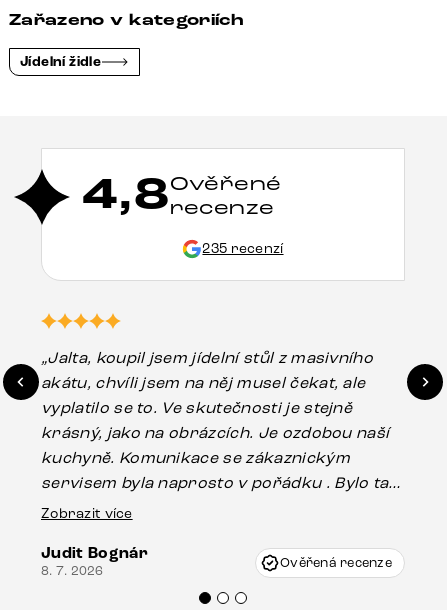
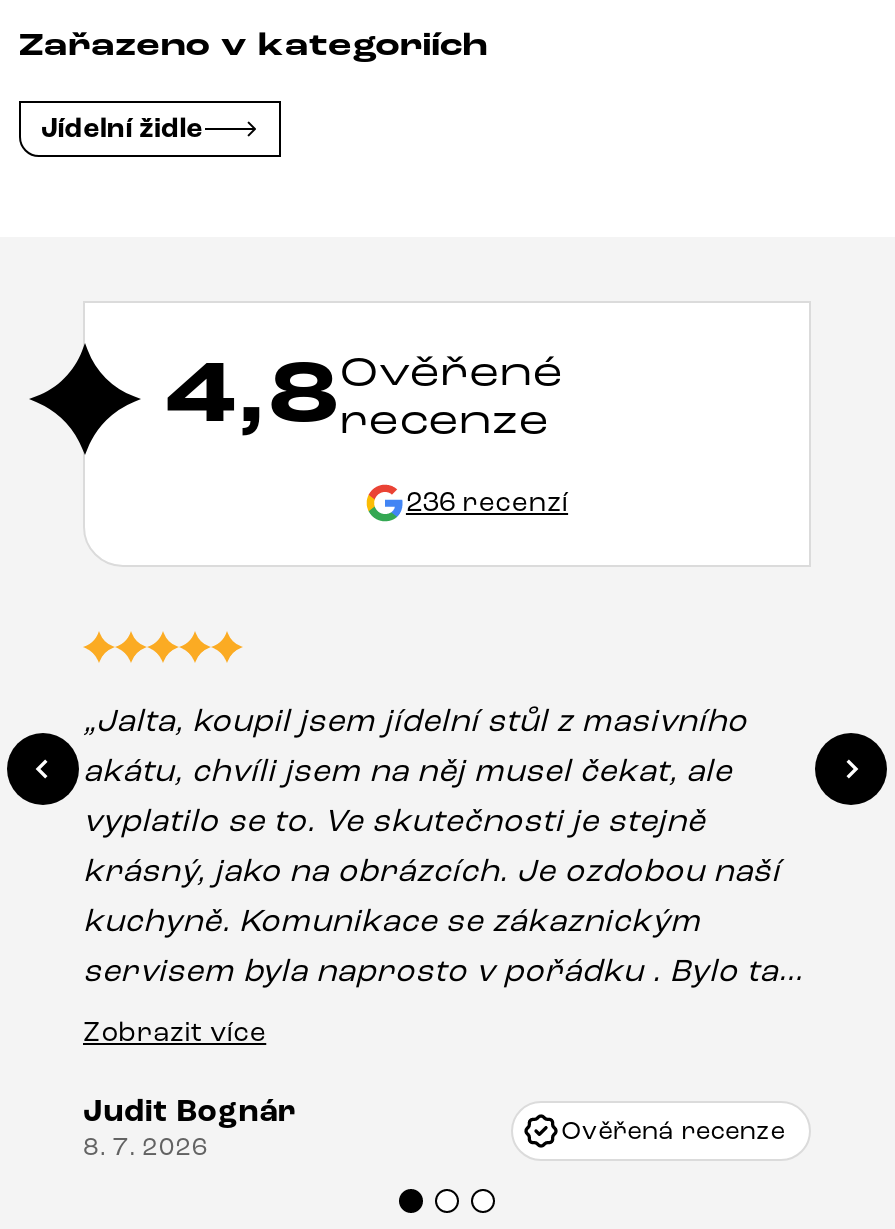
- 235 recenzí
+ 236 recenzí
